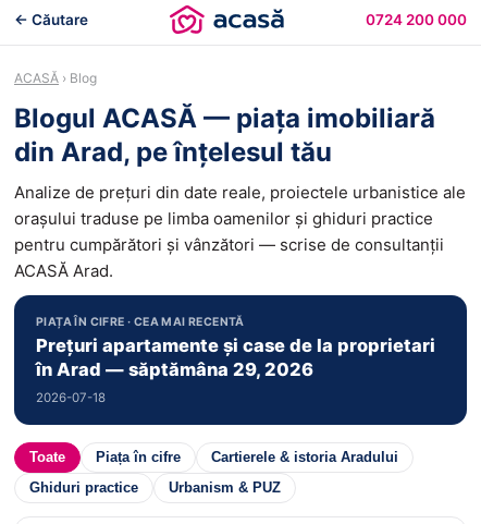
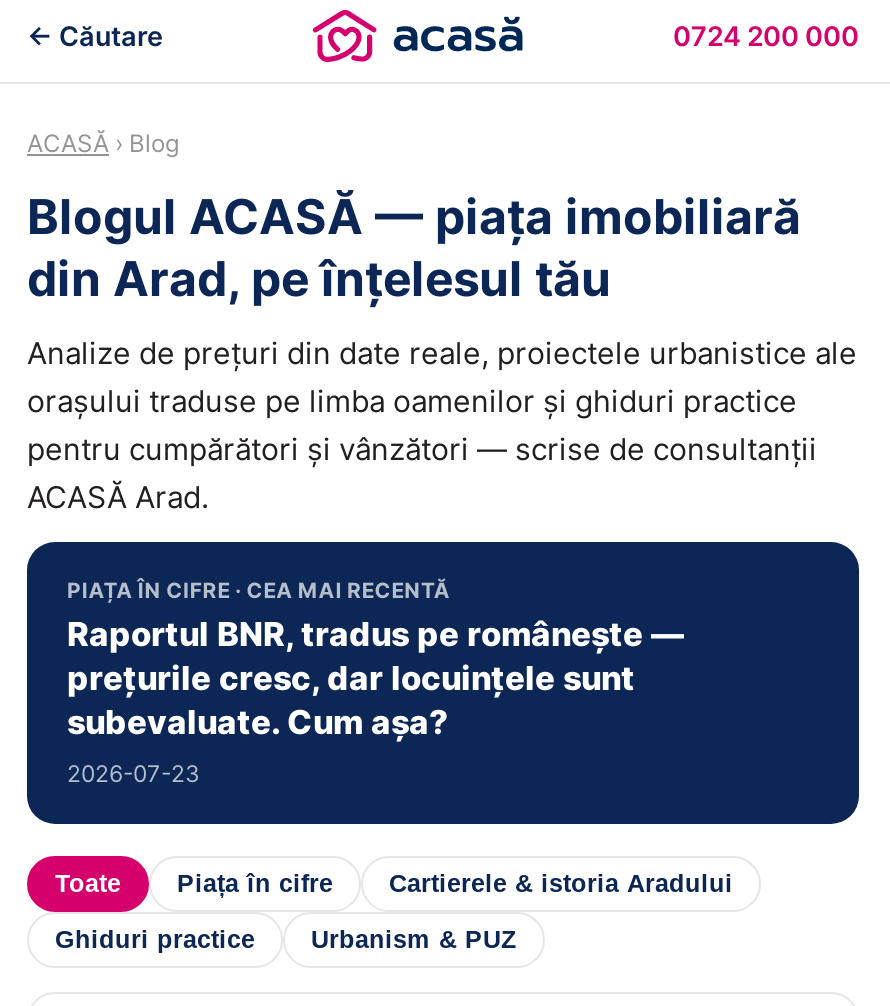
- Prețuri apartamente și case de la proprietari
- în Arad — săptămâna 29, 2026
- 2026-07-18
+ Raportul BNR, tradus pe românește —
+ prețurile cresc, dar locuințele sunt
+ subevaluate. Cum așa?
+ 2026-07-23
